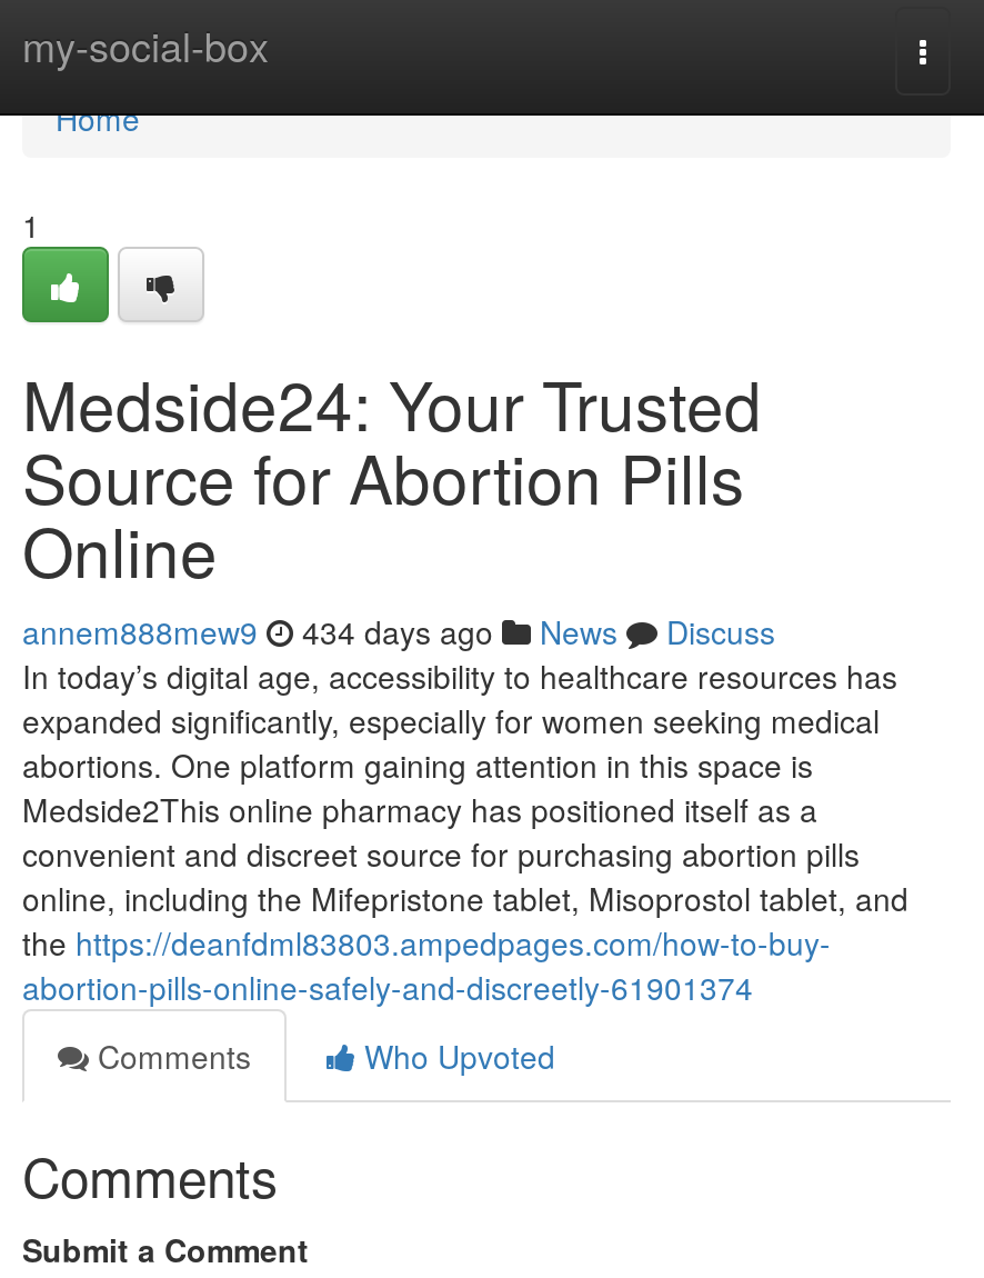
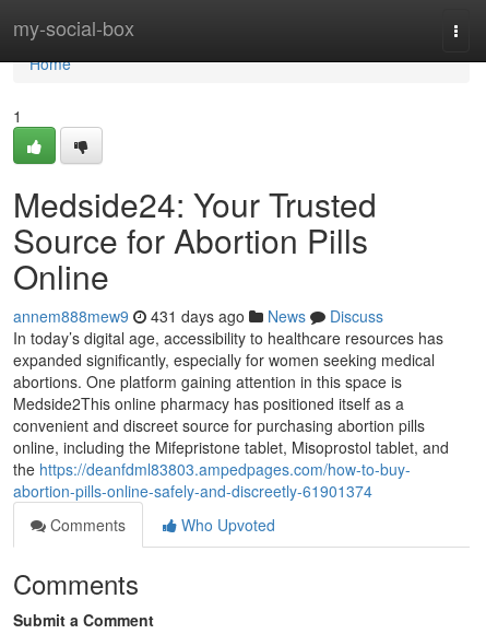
- annem888mew9 434 days ago News Discuss
+ annem888mew9 431 days ago News Discuss
